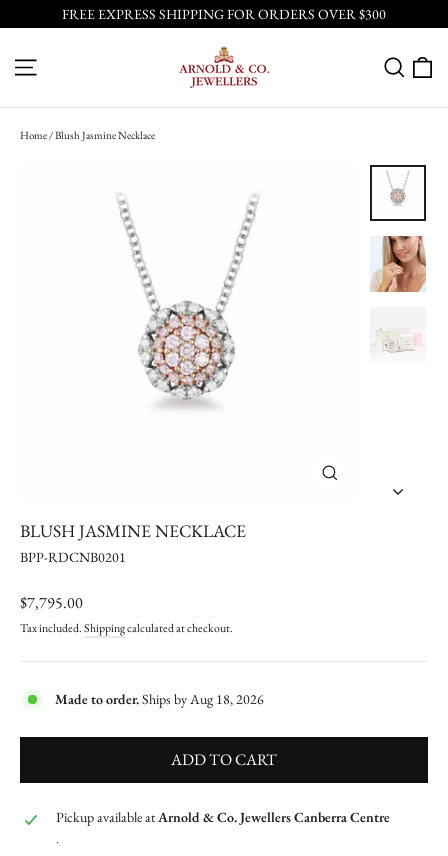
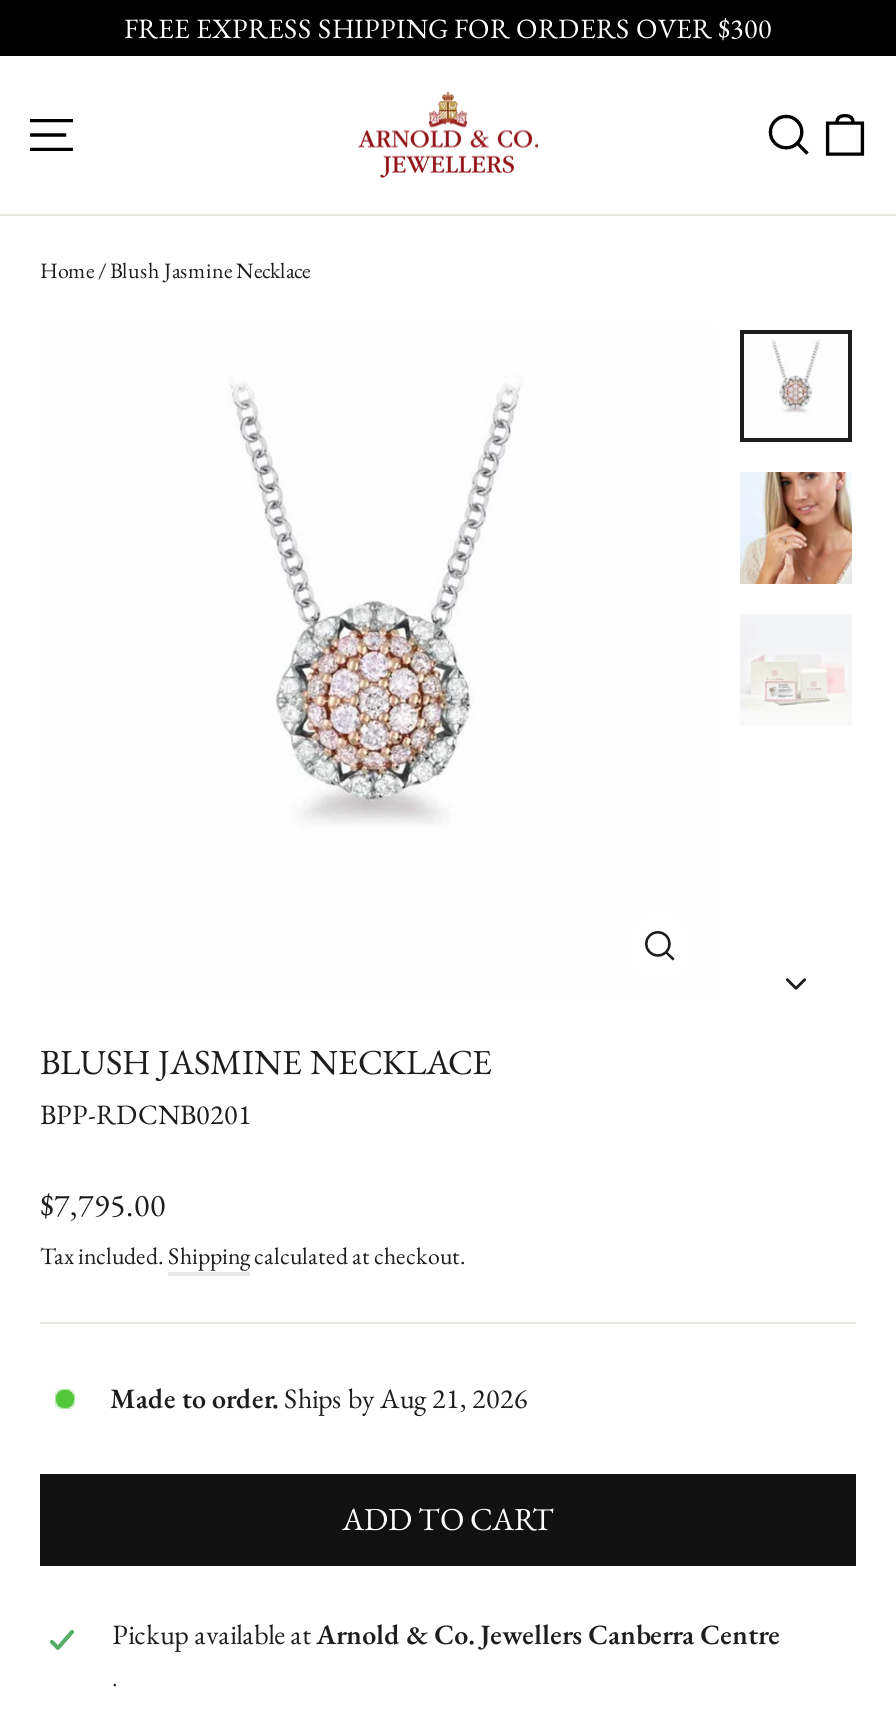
- Made to order. Ships by Aug 18, 2026
+ Made to order. Ships by Aug 21, 2026
